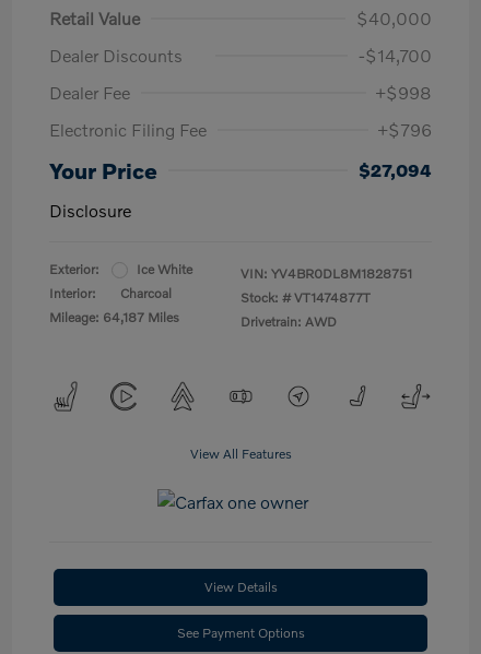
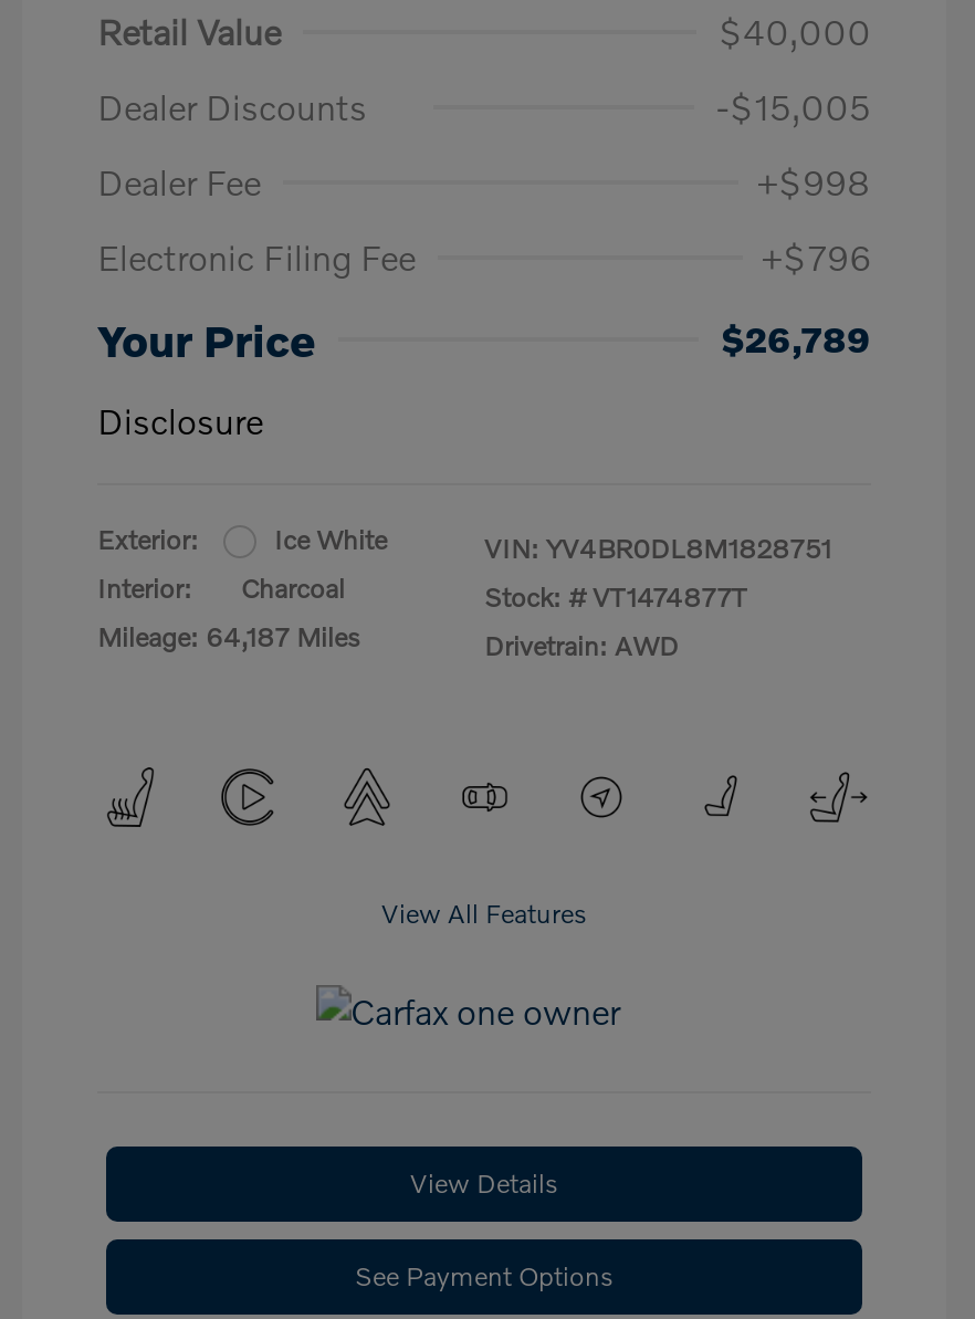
- -$14,700
+ -$15,005

- $27,094
+ $26,789
